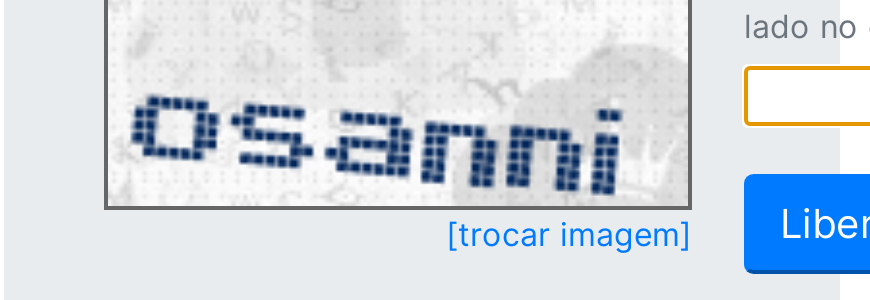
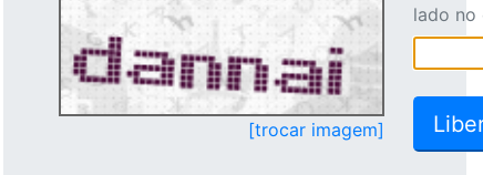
- [image]
+ [image]
